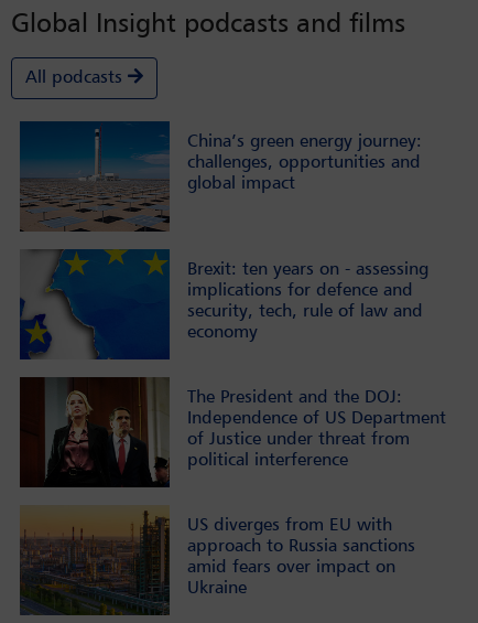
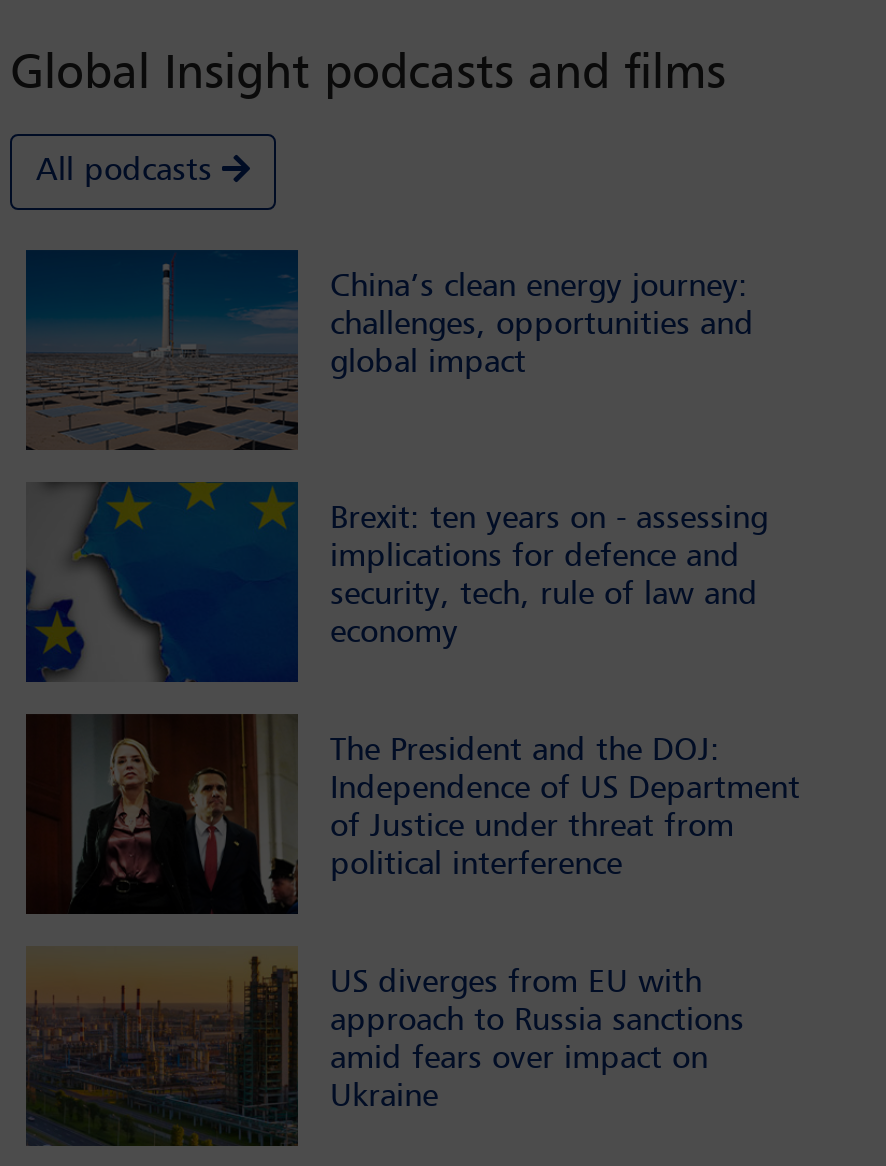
- China’s green energy journey:
+ China’s clean energy journey:
